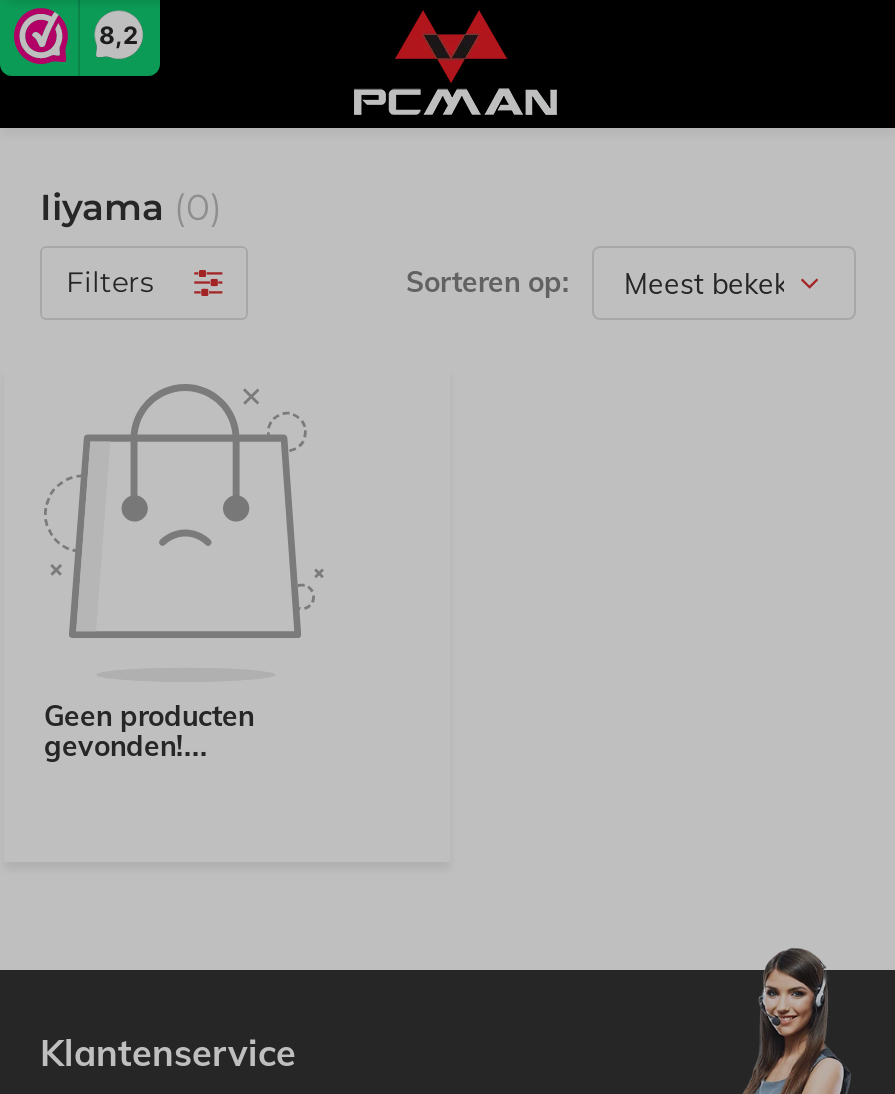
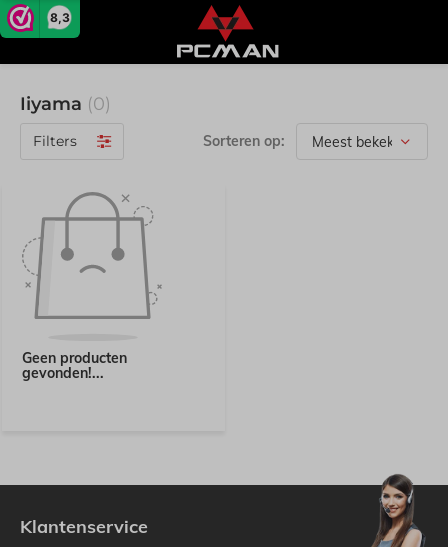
- 8,2
+ 8,3
